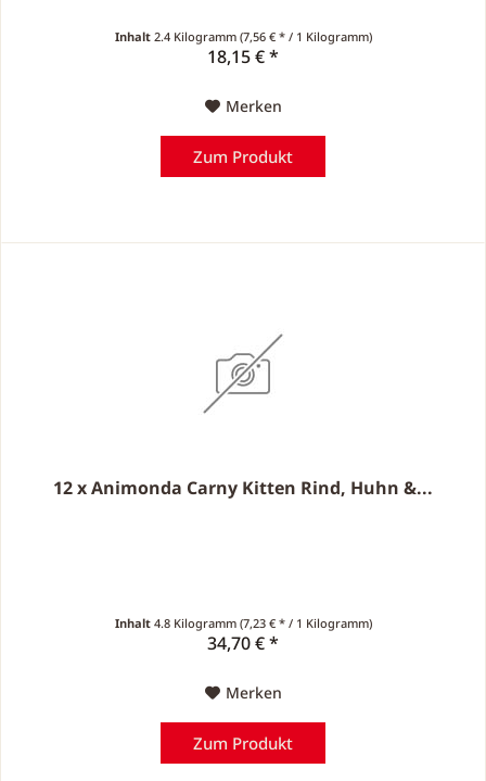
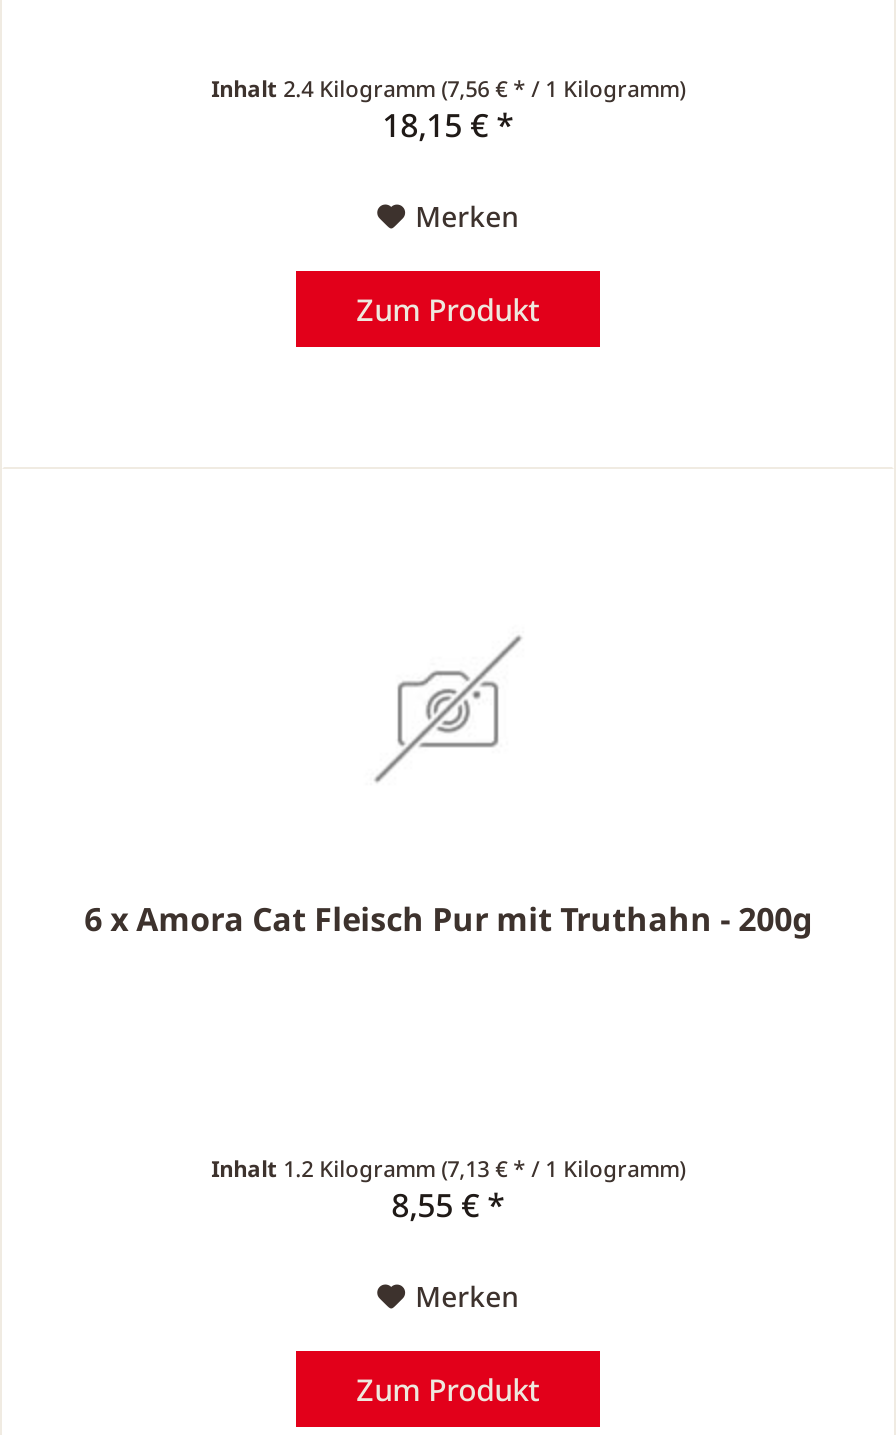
- 12 x Animonda Carny Kitten Rind, Huhn &...
+ 6 x Amora Cat Fleisch Pur mit Truthahn - 200g

- Inhalt 4.8 Kilogramm (7,23 € * / 1 Kilogramm)
- 34,70 € *
+ Inhalt 1.2 Kilogramm (7,13 € * / 1 Kilogramm)
+ 8,55 € *
